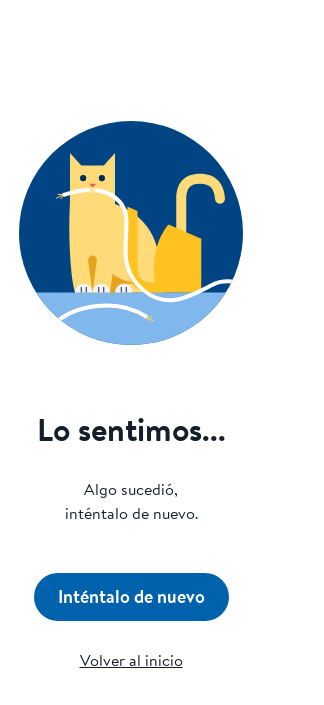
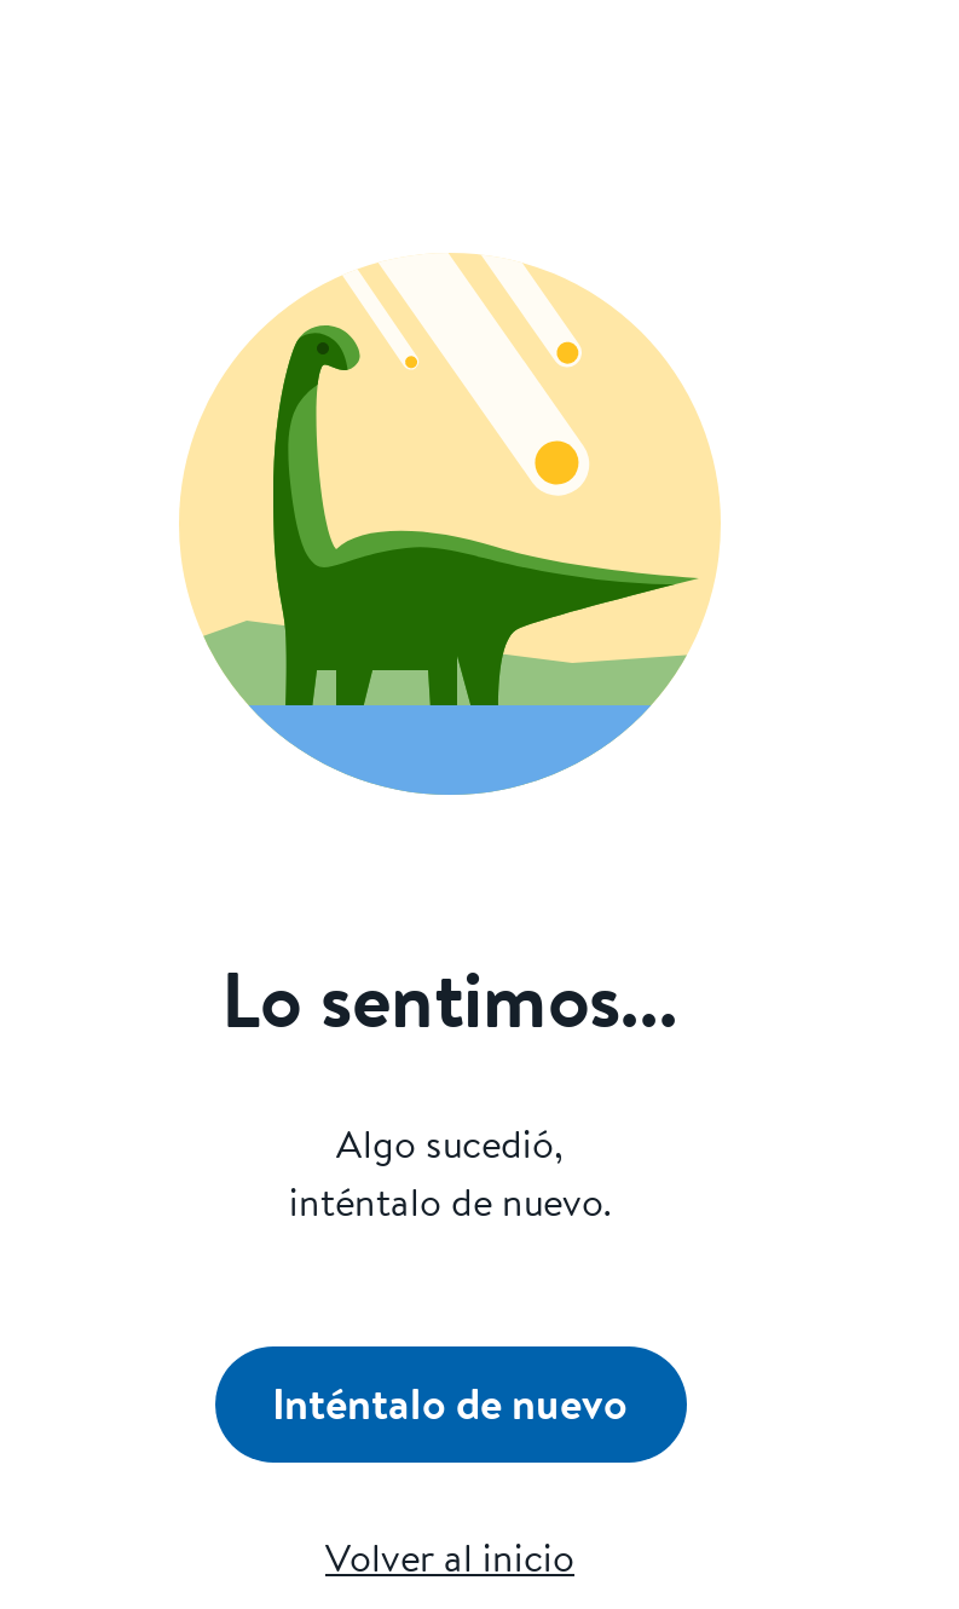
- [image]
+ [image]
